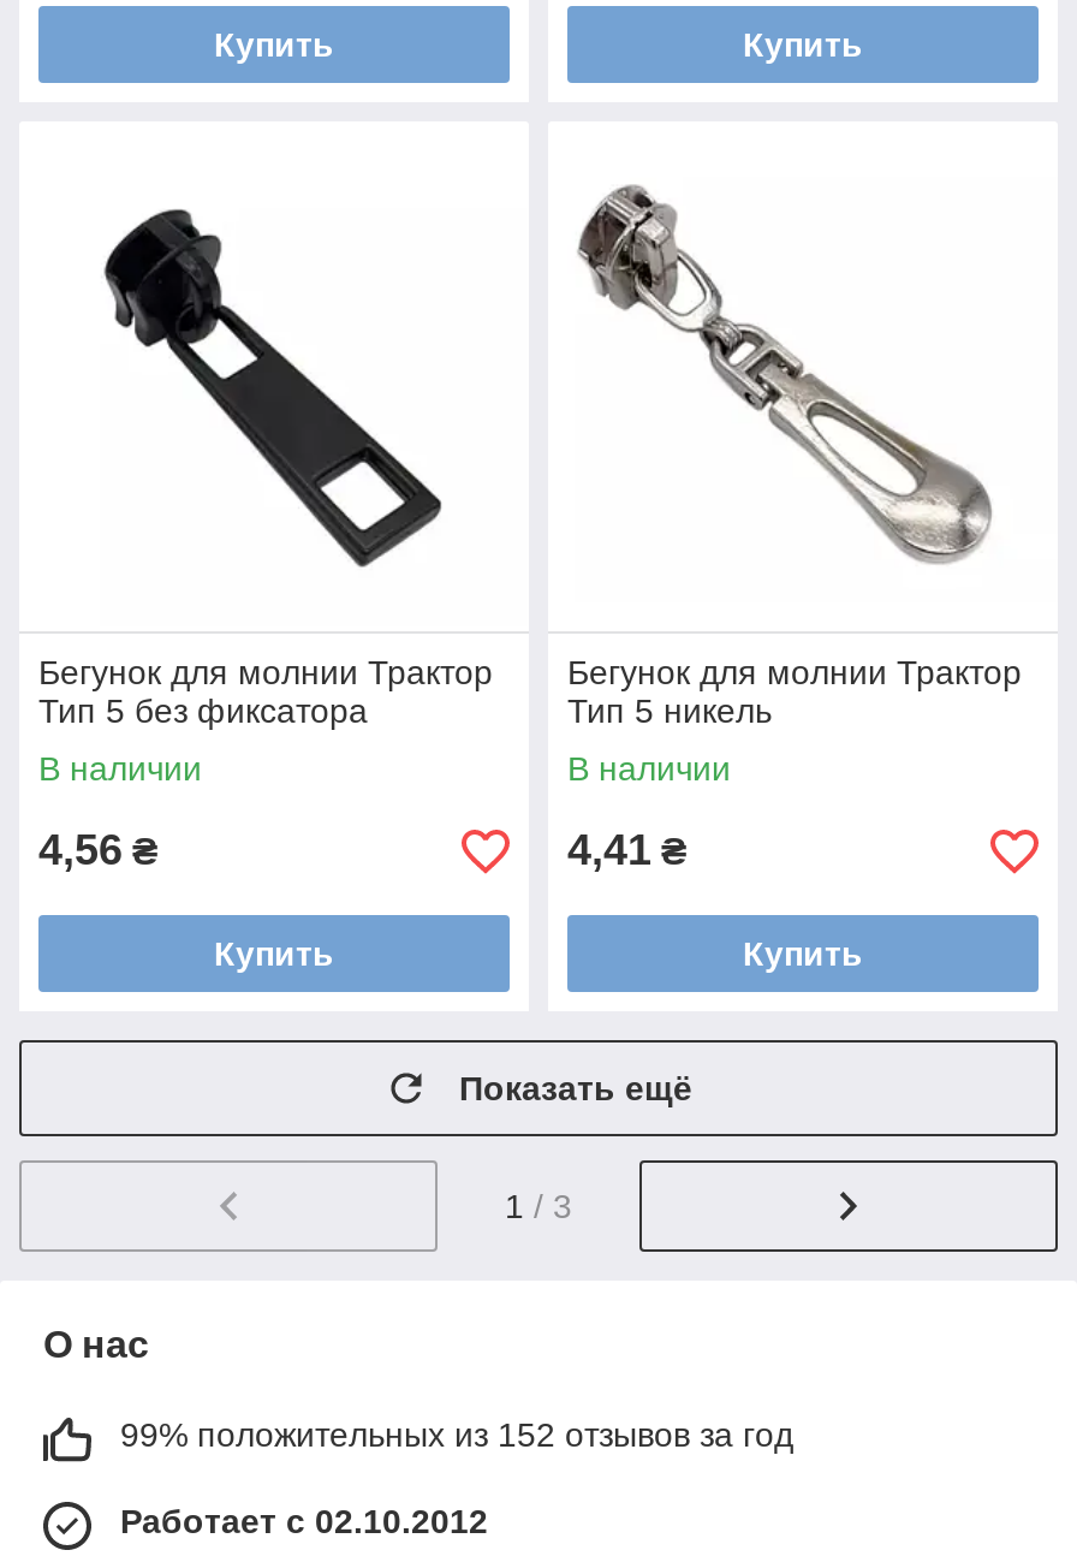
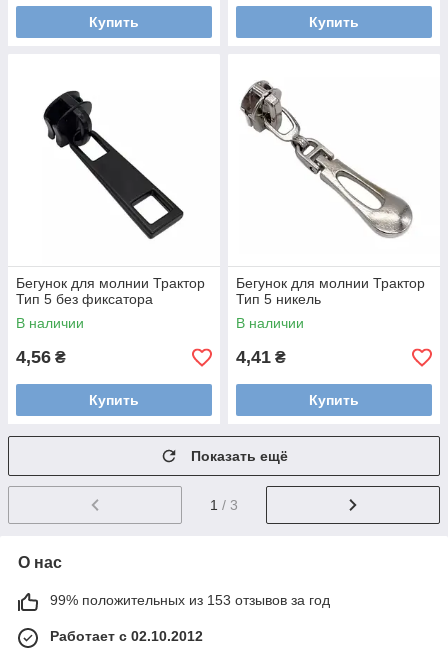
- 99% положительных из 152 отзывов за год
+ 99% положительных из 153 отзывов за год
